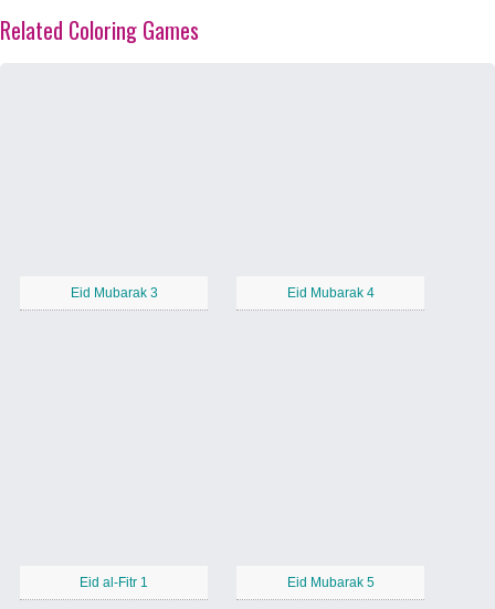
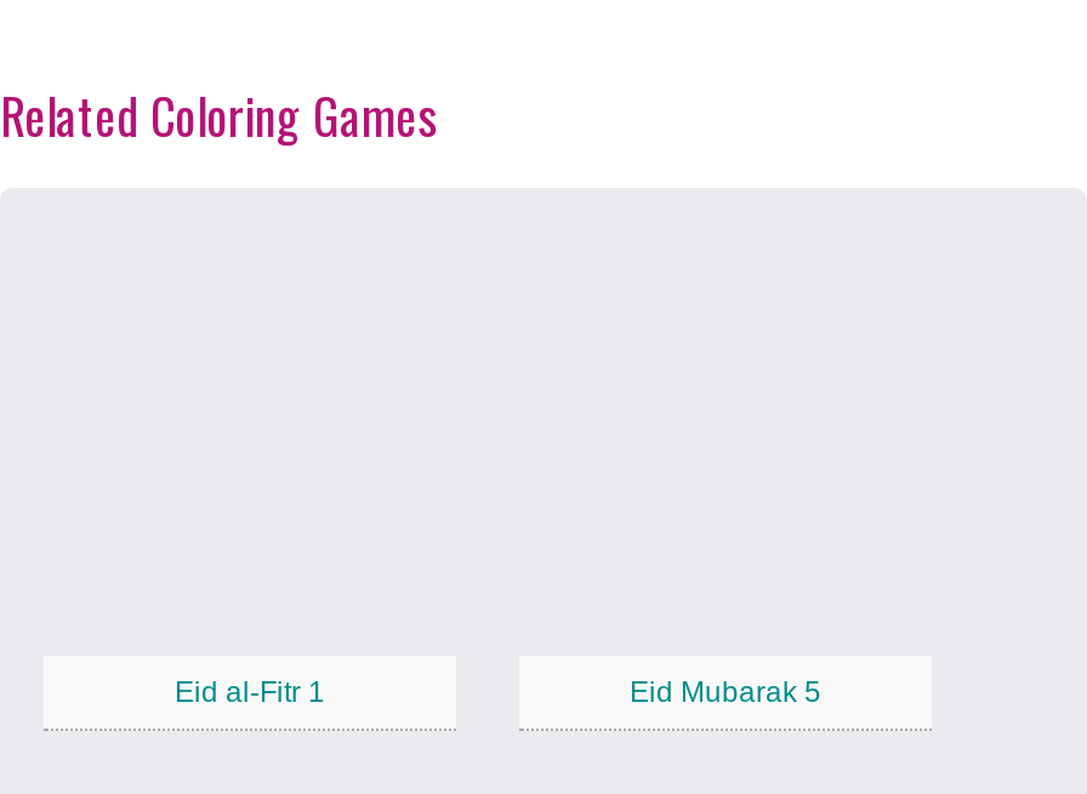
- Eid Mubarak 3
- Eid Mubarak 4
